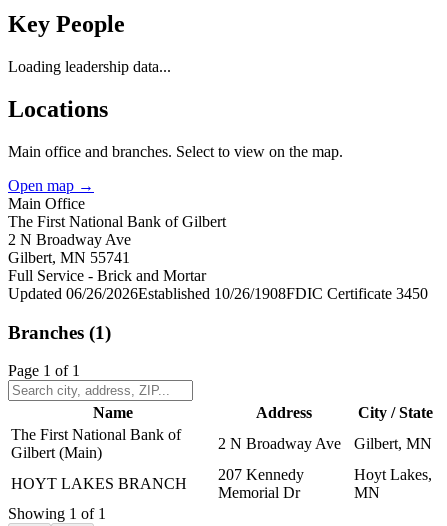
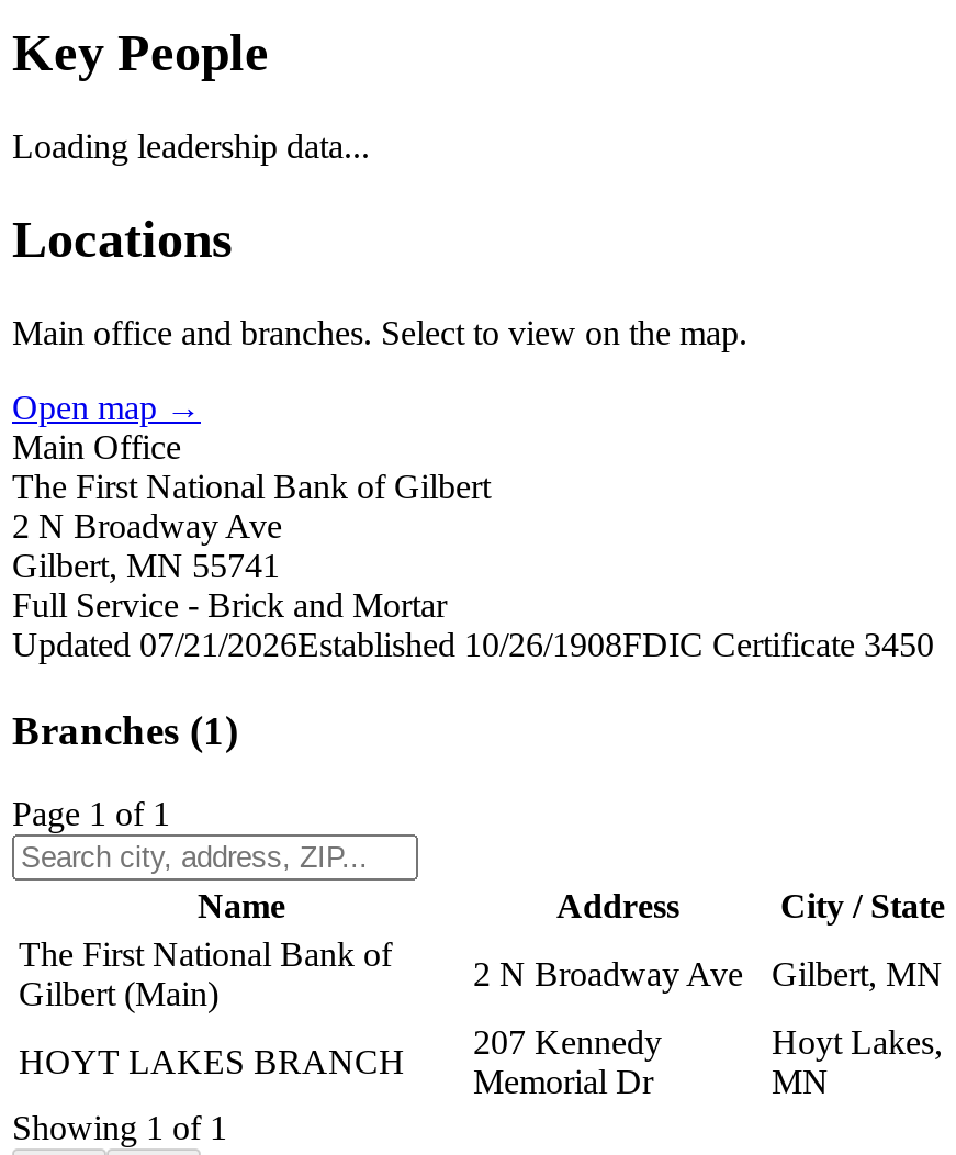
- Updated 06/26/2026Established 10/26/1908FDIC Certificate 3450
+ Updated 07/21/2026Established 10/26/1908FDIC Certificate 3450
